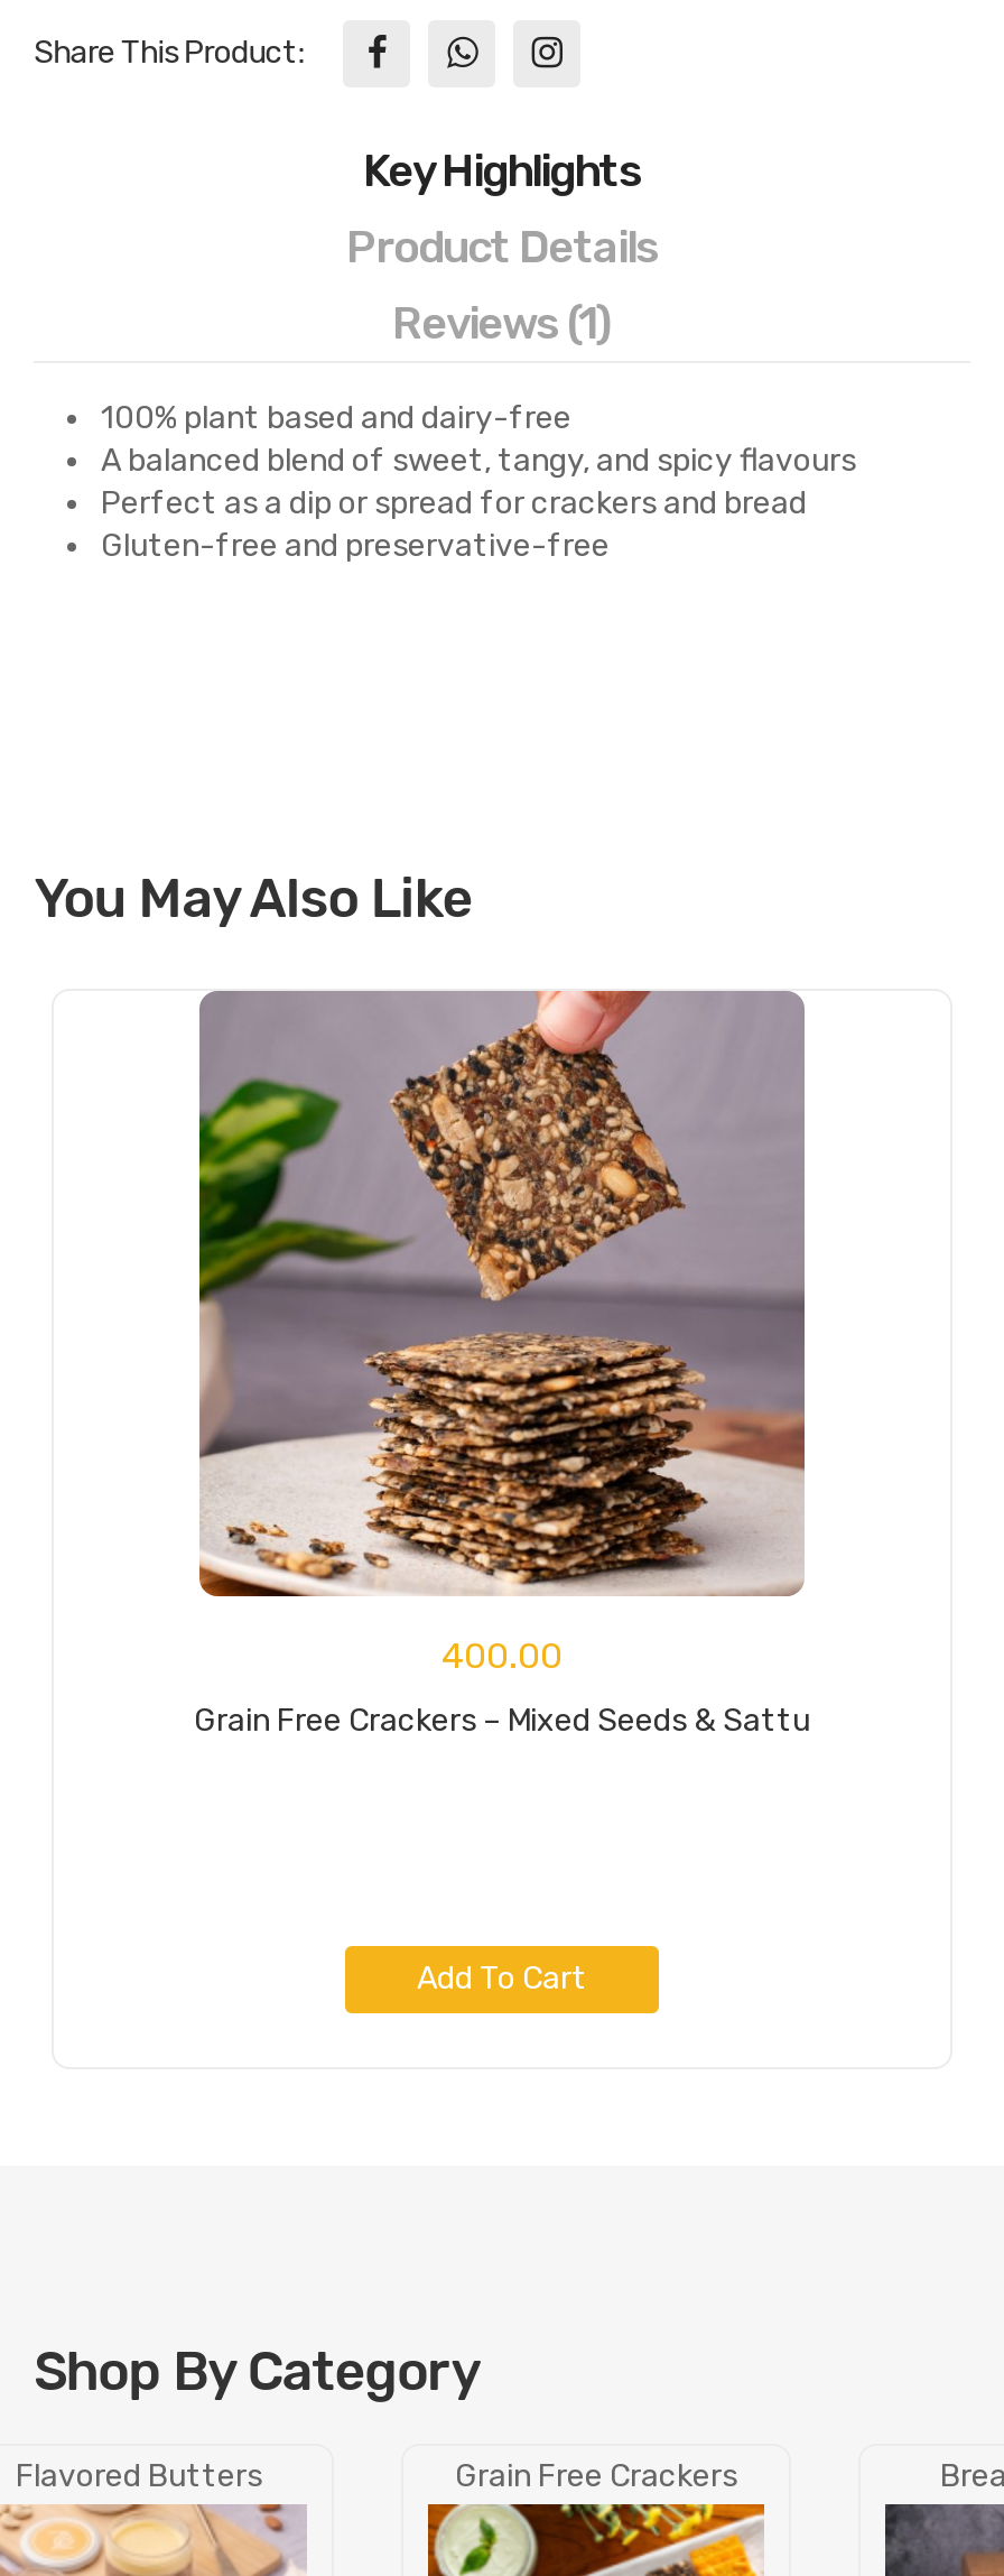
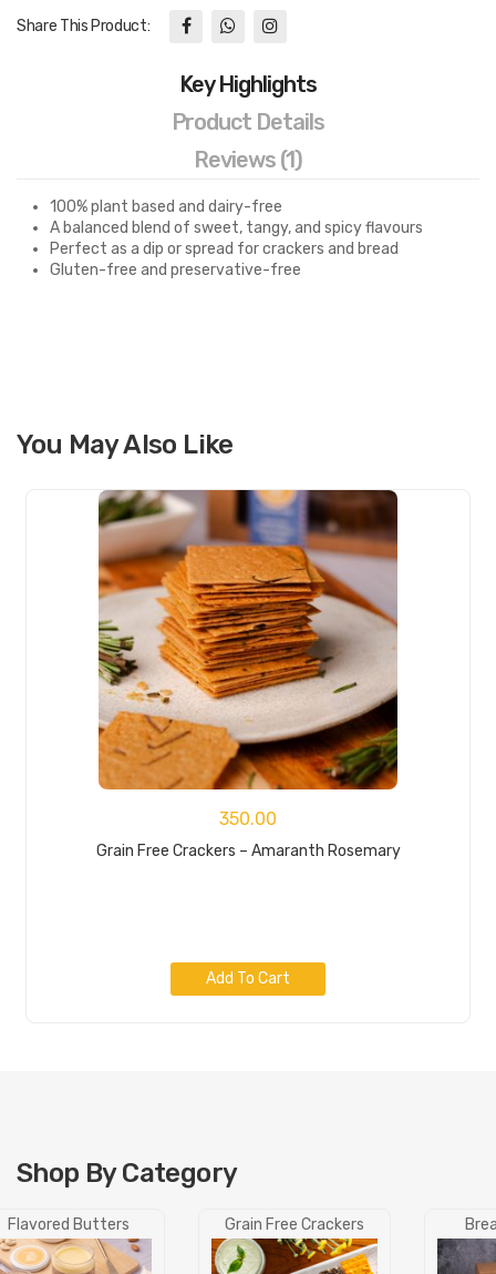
- [image]
- 400.00
+ [image]
+ 350.00

- Grain Free Crackers – Mixed Seeds & Sattu
+ Grain Free Crackers – Amaranth Rosemary
